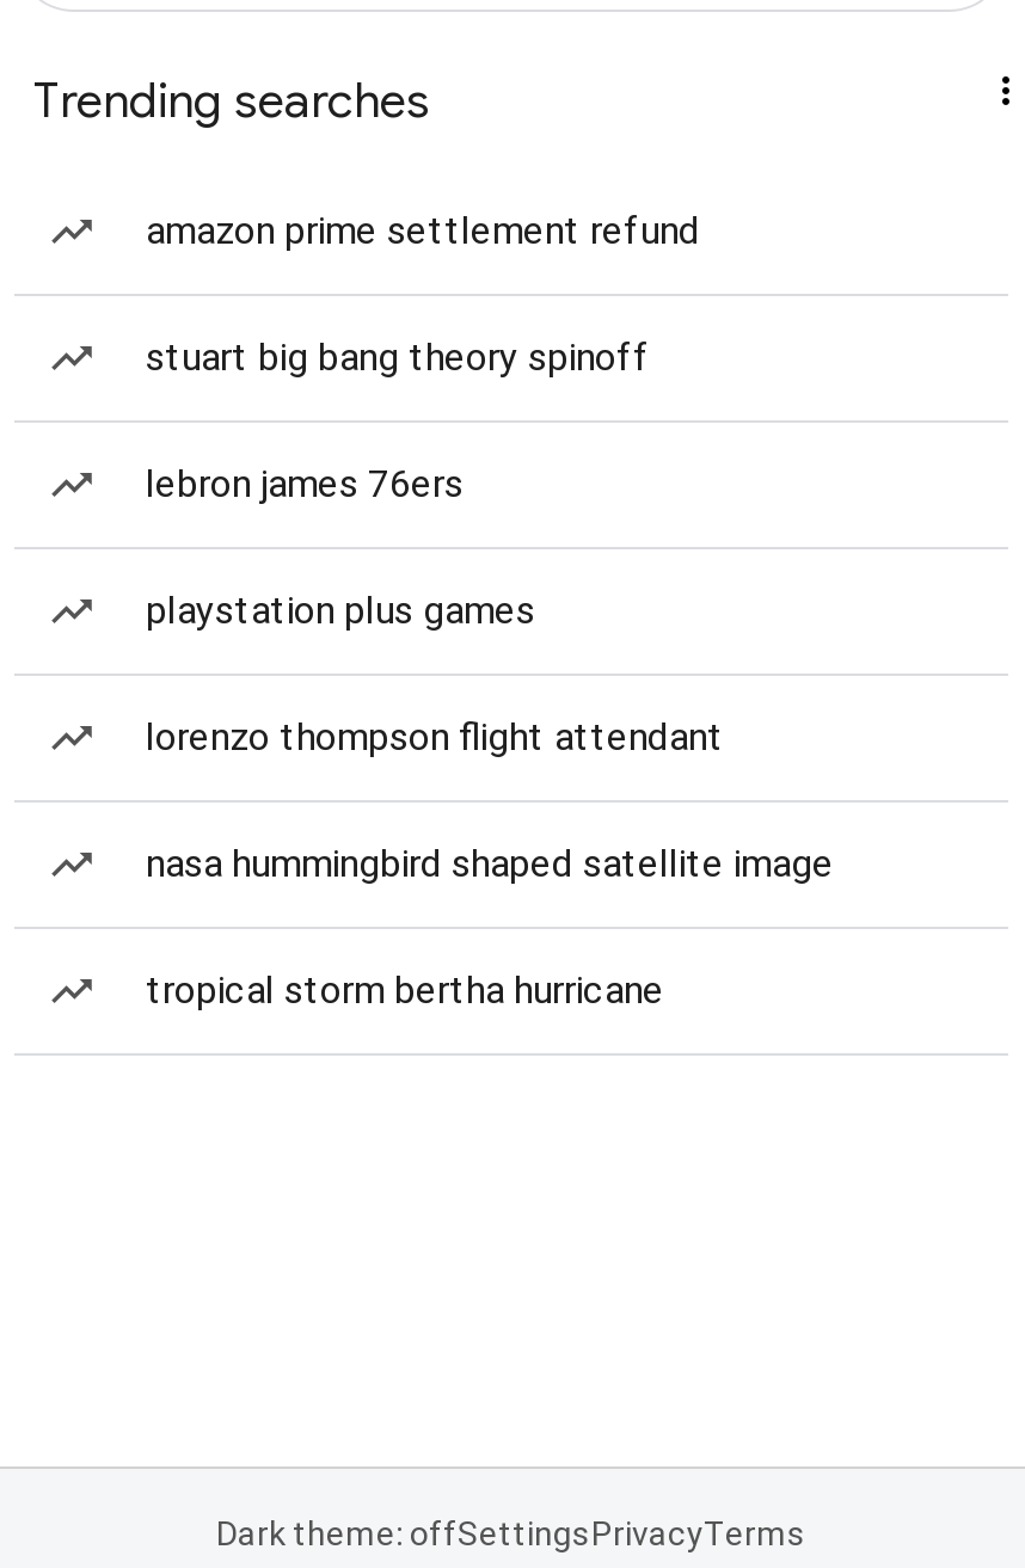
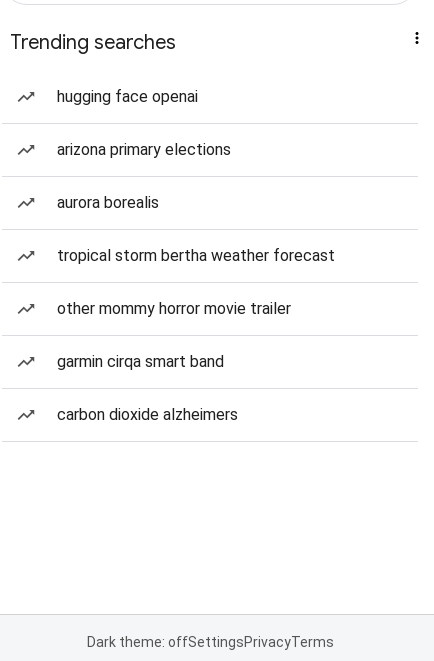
- amazon prime settlement refund
+ hugging face openai

- stuart big bang theory spinoff
+ arizona primary elections

- lebron james 76ers
+ aurora borealis

- playstation plus games
+ tropical storm bertha weather forecast

- lorenzo thompson flight attendant
+ other mommy horror movie trailer

- nasa hummingbird shaped satellite image
+ garmin cirqa smart band

- tropical storm bertha hurricane
+ carbon dioxide alzheimers
